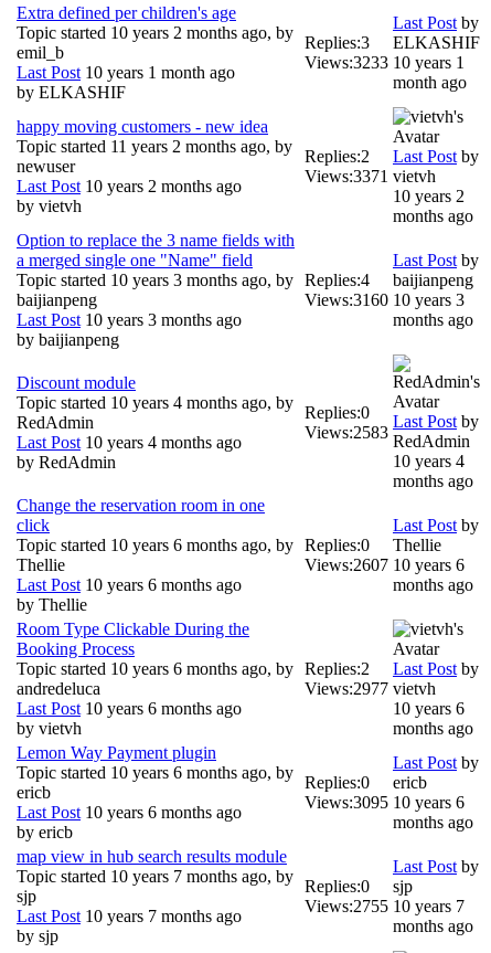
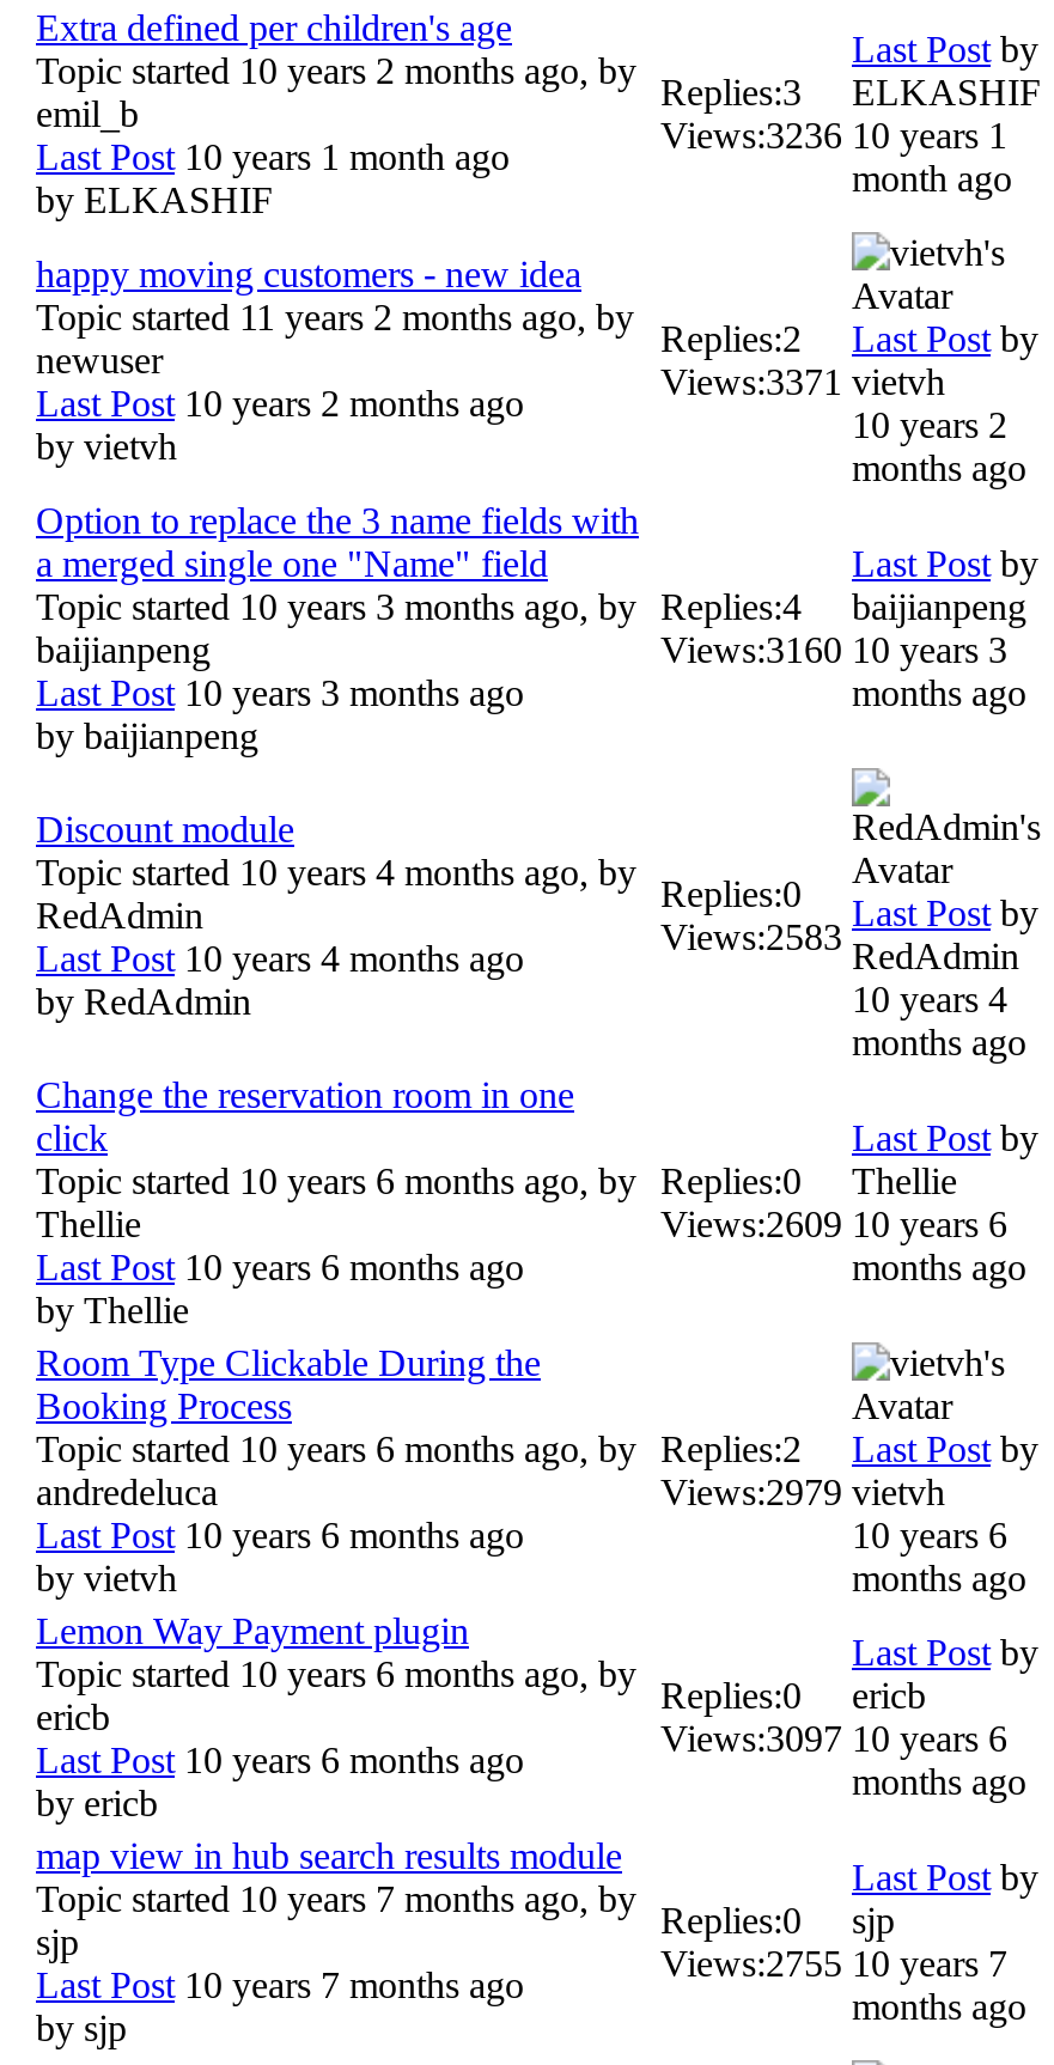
- Views:3233 10 years 1
+ Views:3236 10 years 1

- Views:2607 10 years 6
+ Views:2609 10 years 6

- Views:2977 vietvh
+ Views:2979 vietvh

- Views:3095 10 years 6
+ Views:3097 10 years 6
